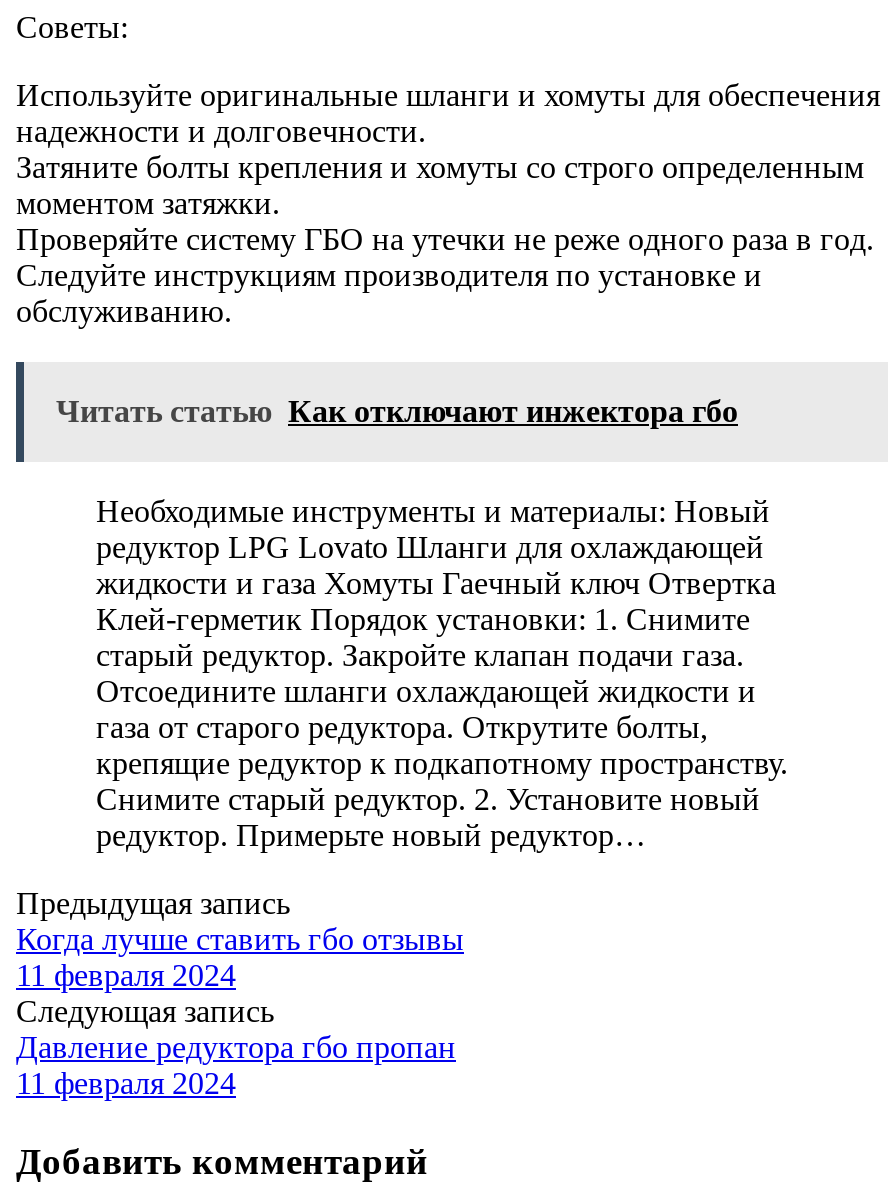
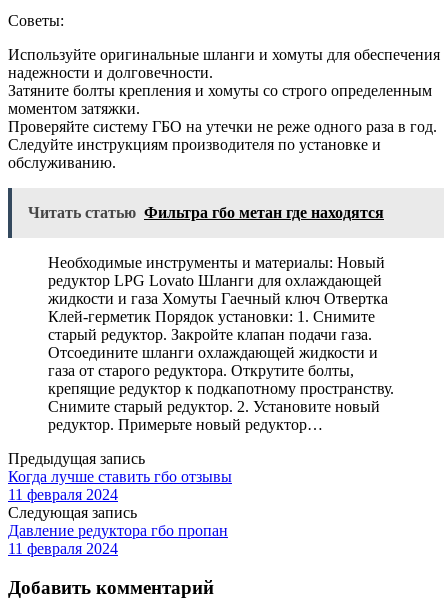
- Читать статью Как отключают инжектора гбо
+ Читать статью Фильтра гбо метан где находятся
